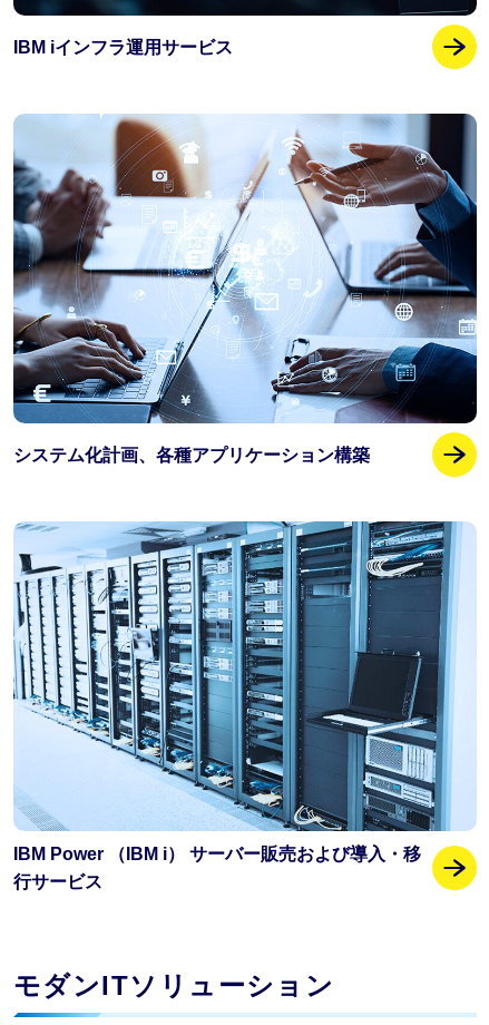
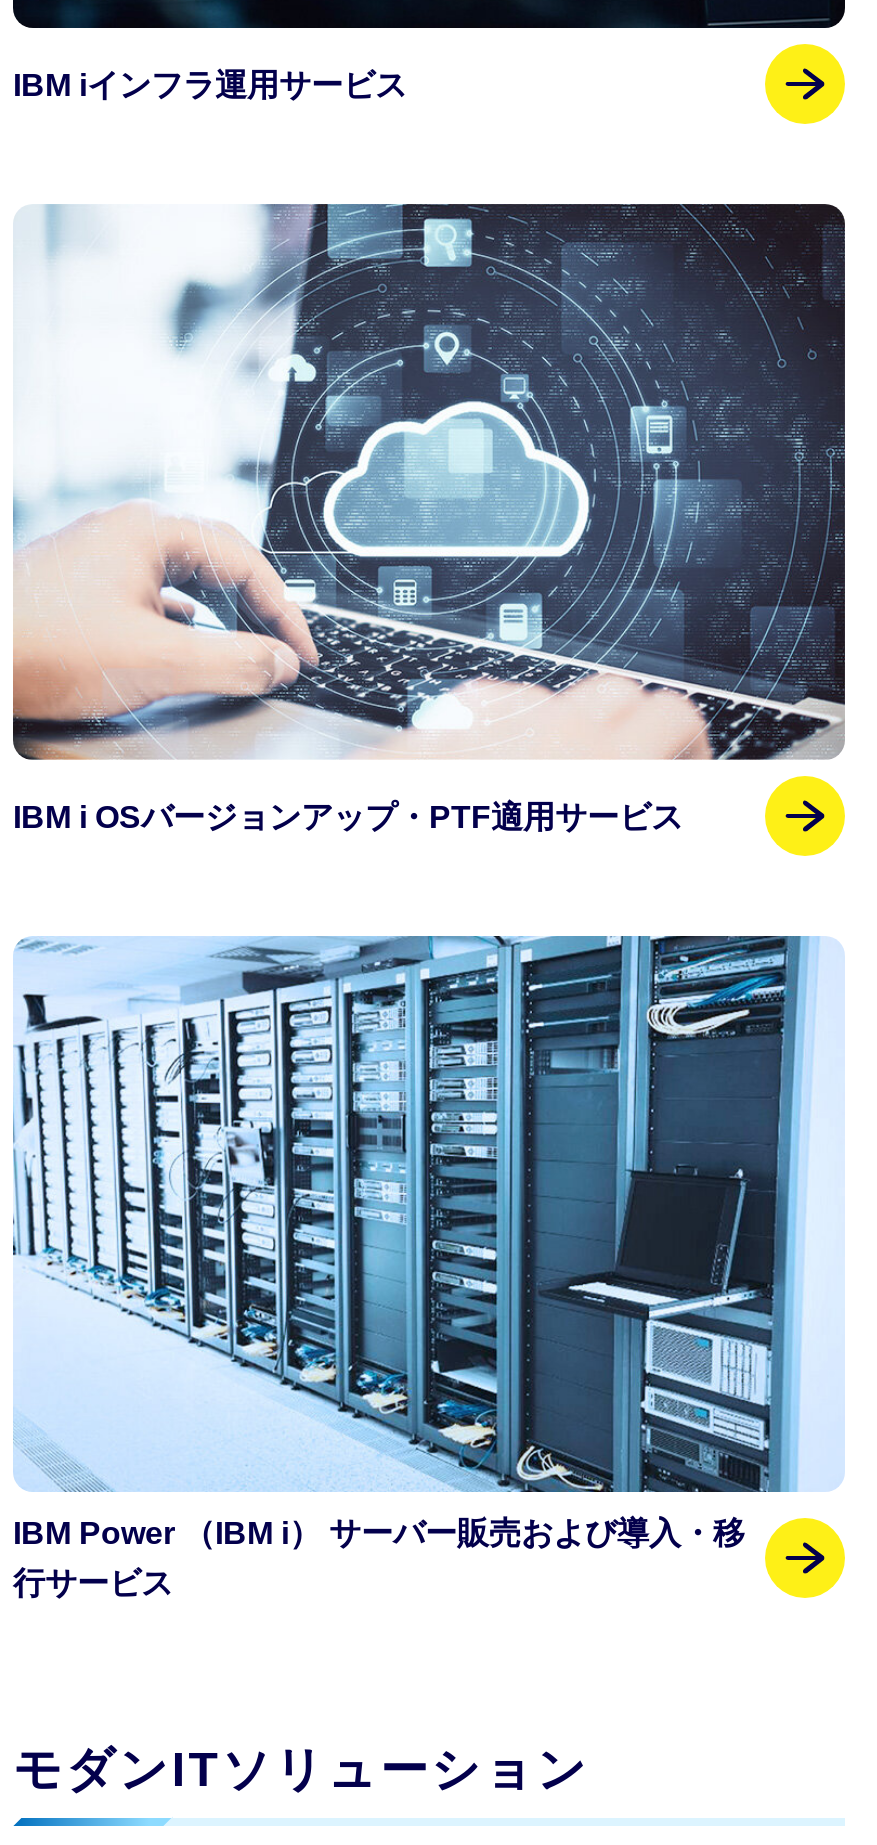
- [image]
- システム化計画、各種アプリケーション構築
+ [image]
+ IBM i OSバージョンアップ・PTF適用サービス
